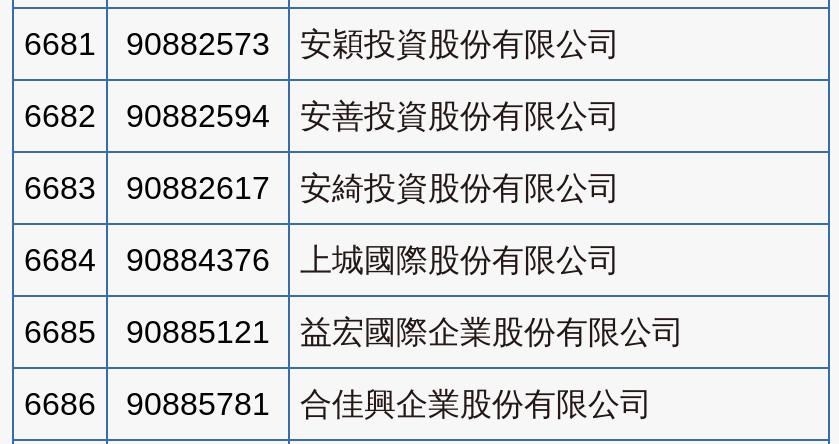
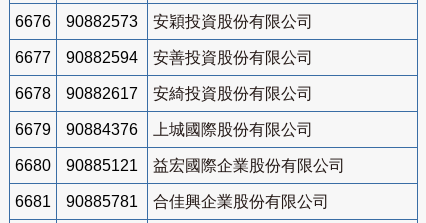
- 6681 90882573 安穎投資股份有限公司
+ 6676 90882573 安穎投資股份有限公司

- 6682 90882594 安善投資股份有限公司
+ 6677 90882594 安善投資股份有限公司

- 6683 90882617 安綺投資股份有限公司
+ 6678 90882617 安綺投資股份有限公司

- 6684 90884376 上城國際股份有限公司
+ 6679 90884376 上城國際股份有限公司

- 6685 90885121 益宏國際企業股份有限公司
+ 6680 90885121 益宏國際企業股份有限公司

- 6686 90885781 合佳興企業股份有限公司
+ 6681 90885781 合佳興企業股份有限公司
